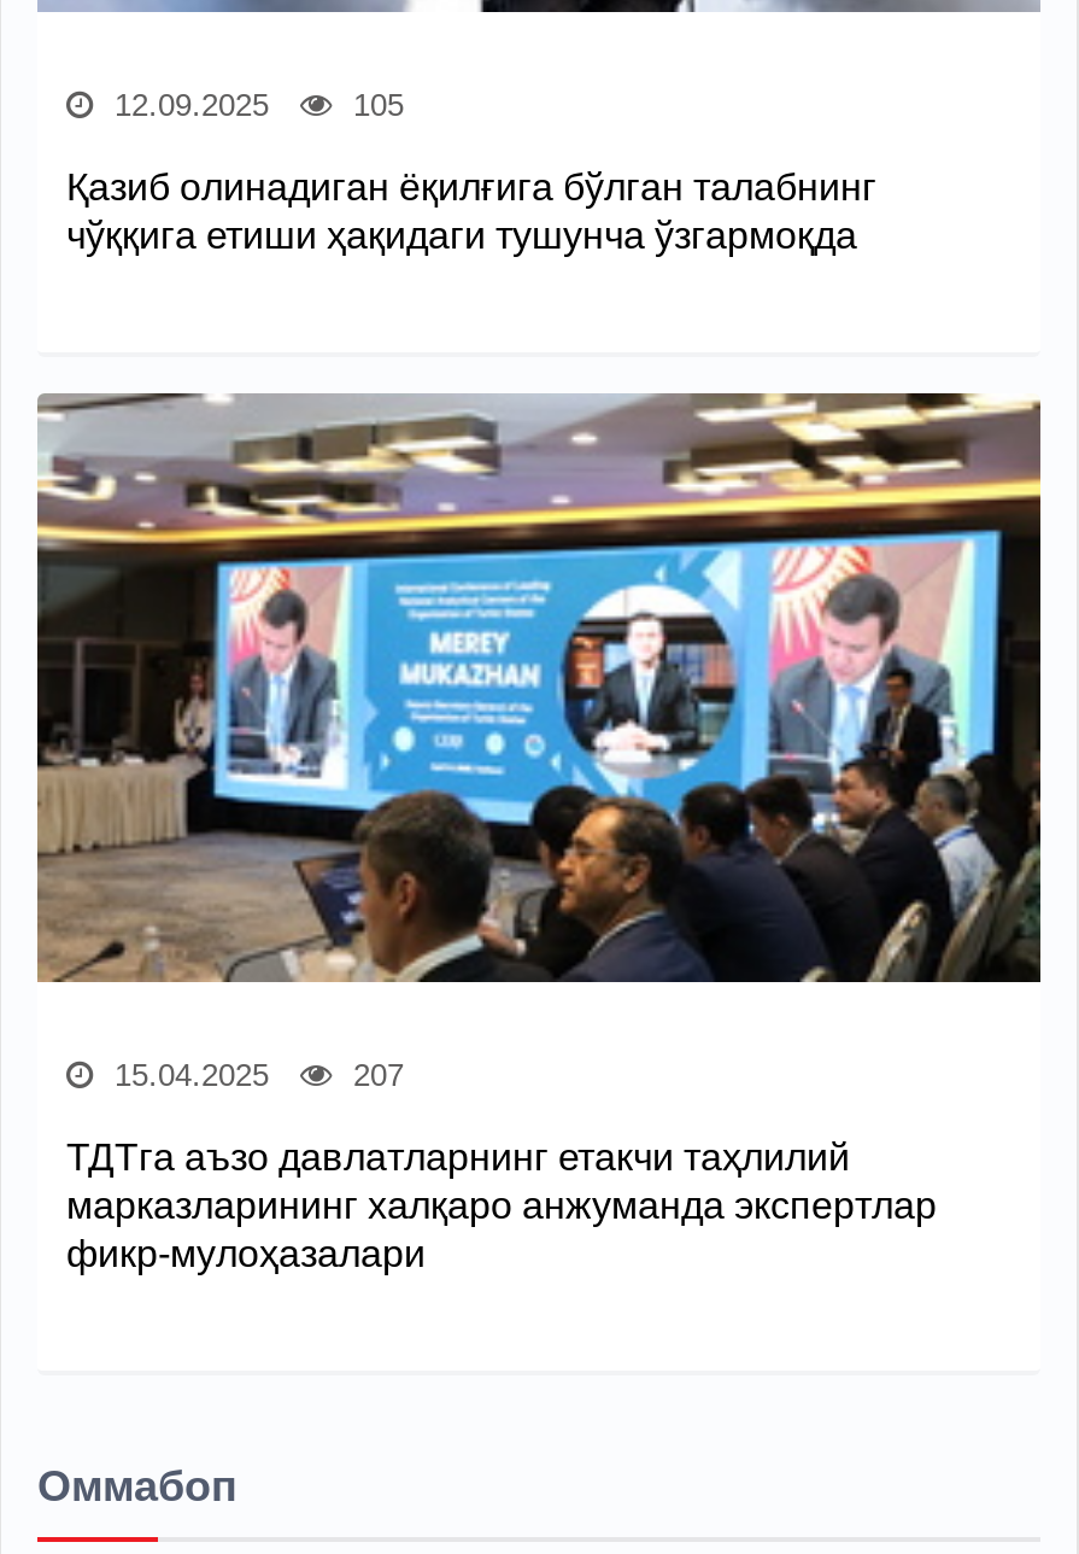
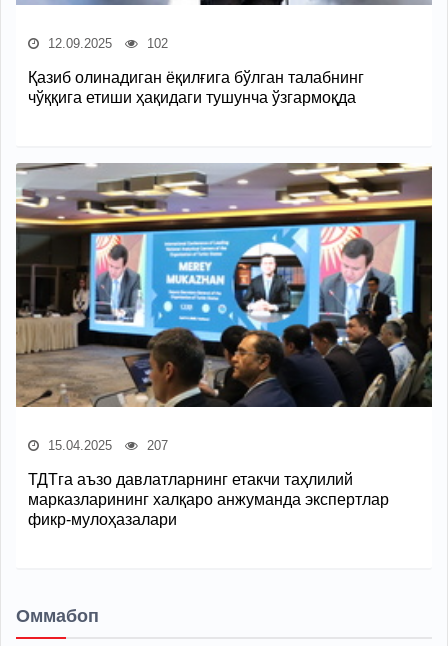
- 105
+ 102
